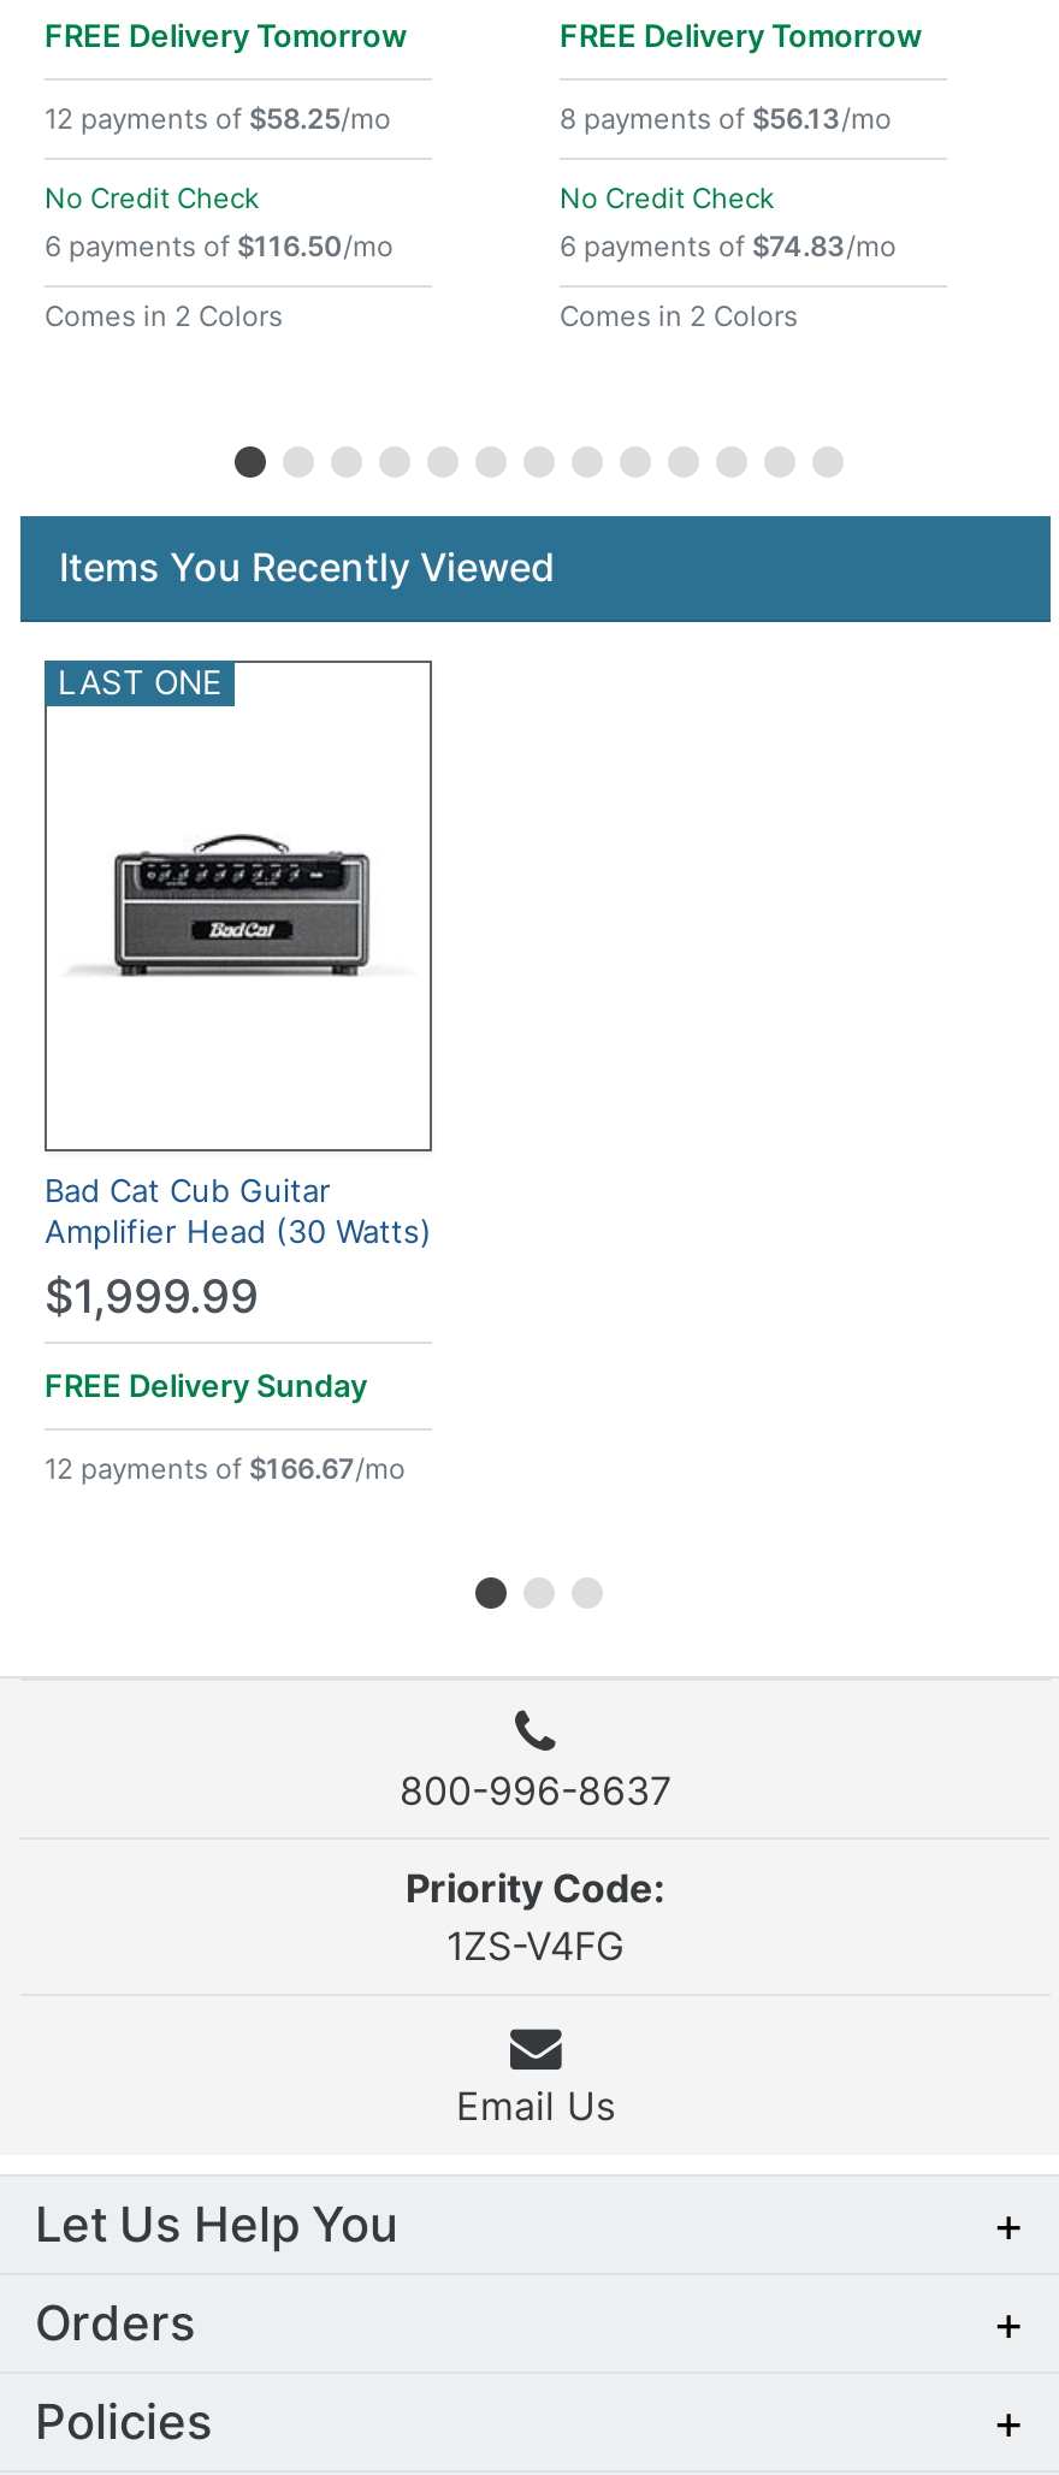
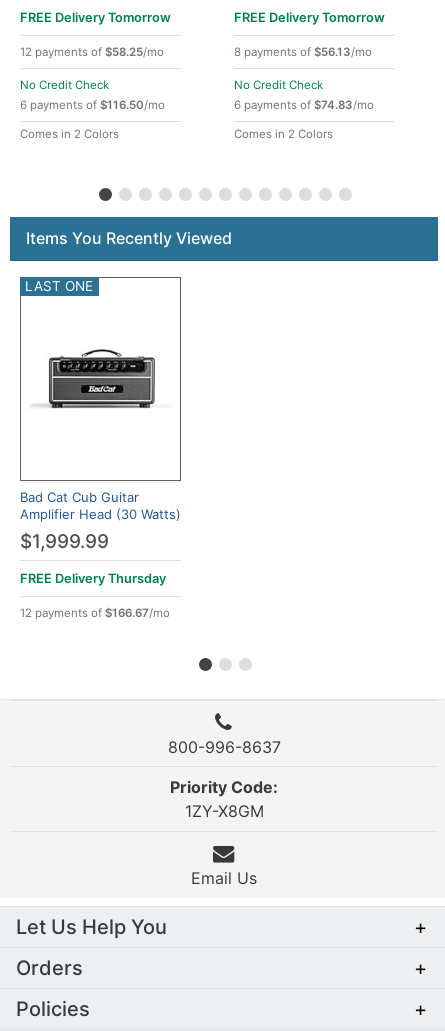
- FREE Delivery Sunday
+ FREE Delivery Thursday

- 1ZS-V4FG
+ 1ZY-X8GM
